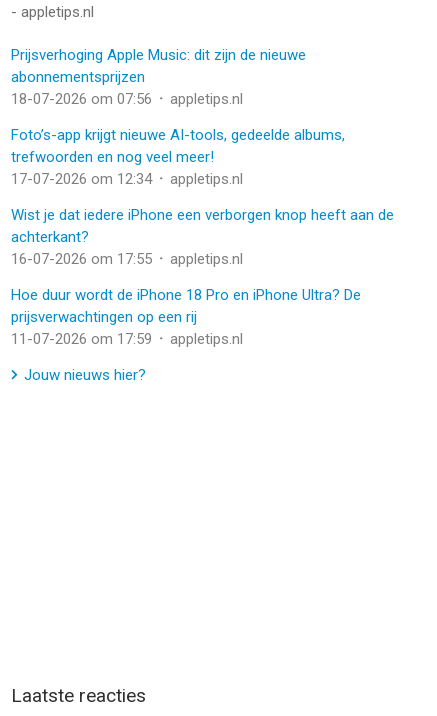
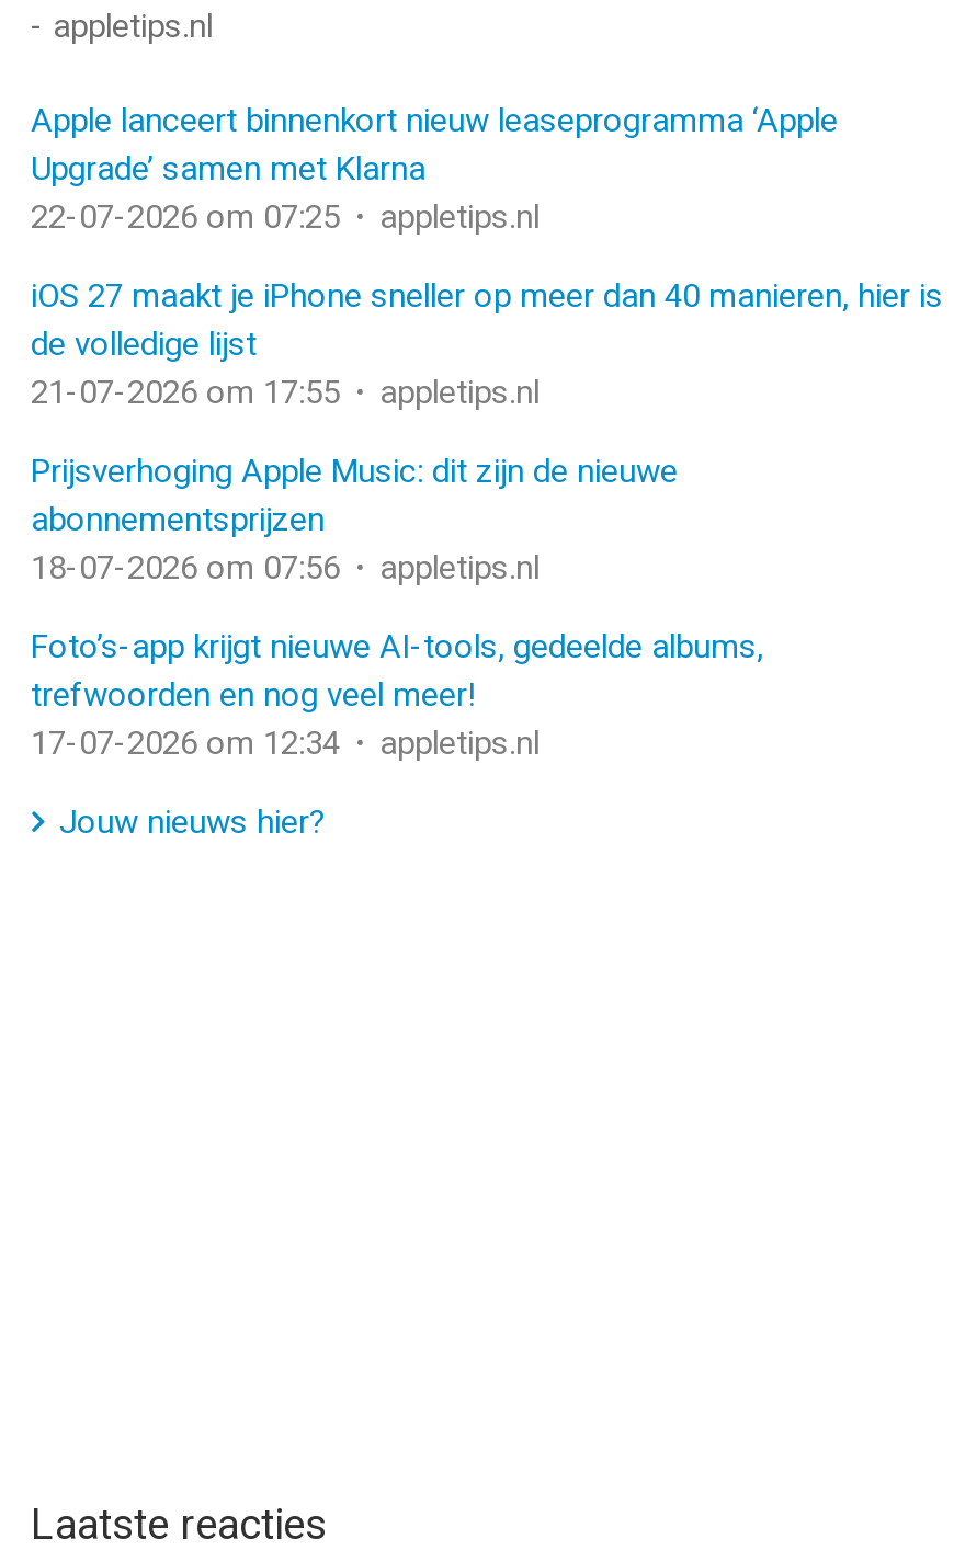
+ Apple lanceert binnenkort nieuw leaseprogramma ‘Apple
+ Upgrade’ samen met Klarna
+ 22-07-2026 om 07:25 · appletips.nl
+ iOS 27 maakt je iPhone sneller op meer dan 40 manieren, hier is
+ de volledige lijst
+ 21-07-2026 om 17:55 · appletips.nl

moved down: Prijsverhoging Apple Music: dit zijn de nieuwe | abonnementsprijzen | 18-07-2026 om 07:56 · appletips.nl | Foto’s-app krijgt nieuwe AI-tools, gedeelde albums, | trefwoorden en nog veel meer! | 17-07-2026 om 12:34 · appletips.nl

- Wist je dat iedere iPhone een verborgen knop heeft aan de
- achterkant?
- 16-07-2026 om 17:55 · appletips.nl
- Hoe duur wordt de iPhone 18 Pro en iPhone Ultra? De
- prijsverwachtingen op een rij
- 11-07-2026 om 17:59 · appletips.nl
